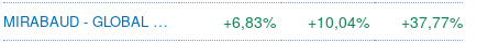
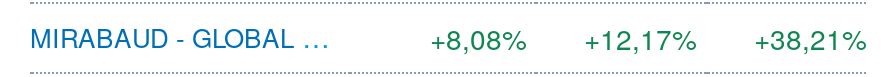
- +6,83%
+ +8,08%

- +10,04%
+ +12,17%

- +37,77%
+ +38,21%
